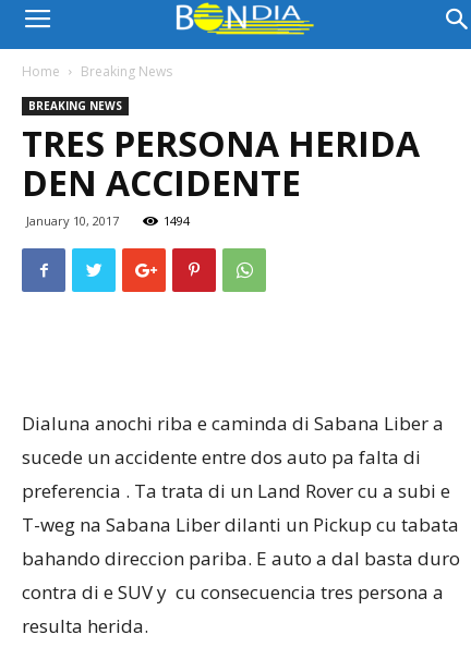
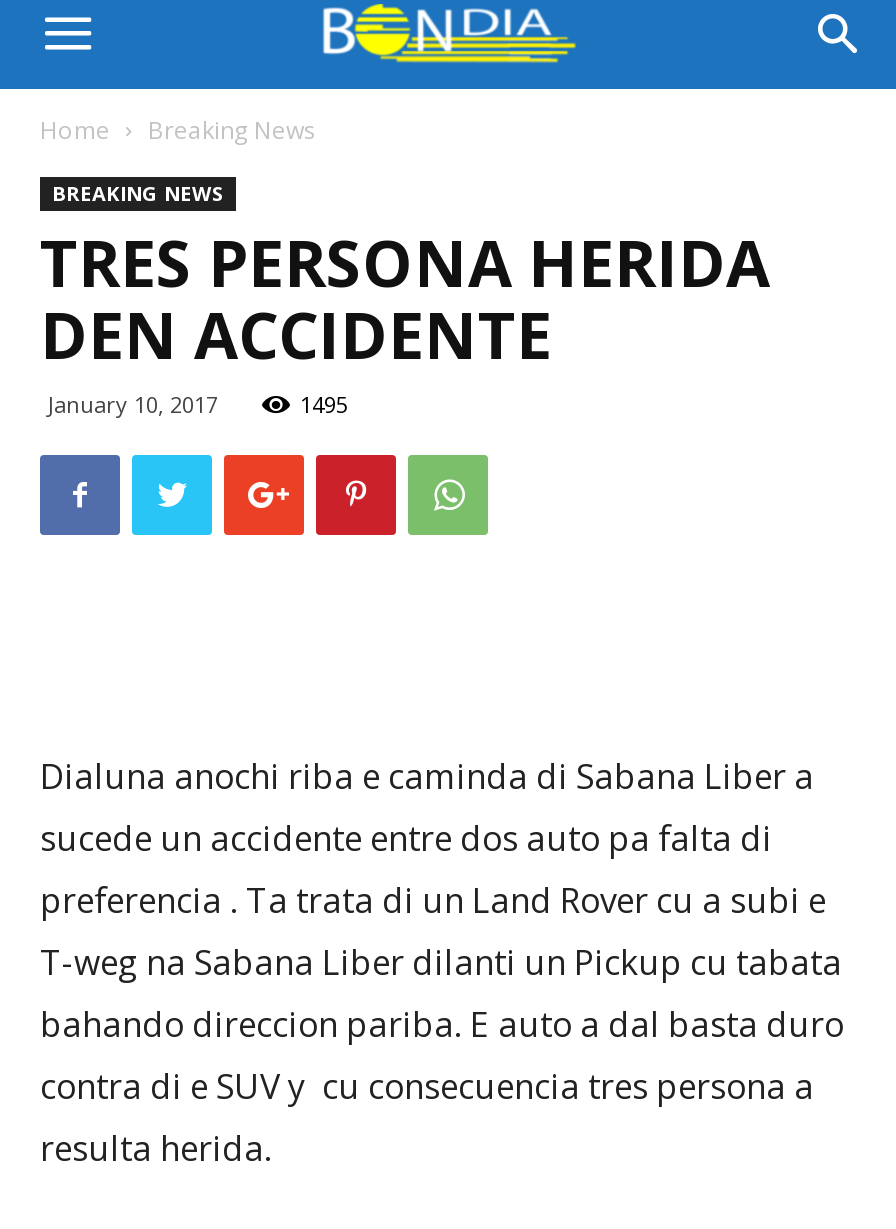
- 1494
+ 1495
